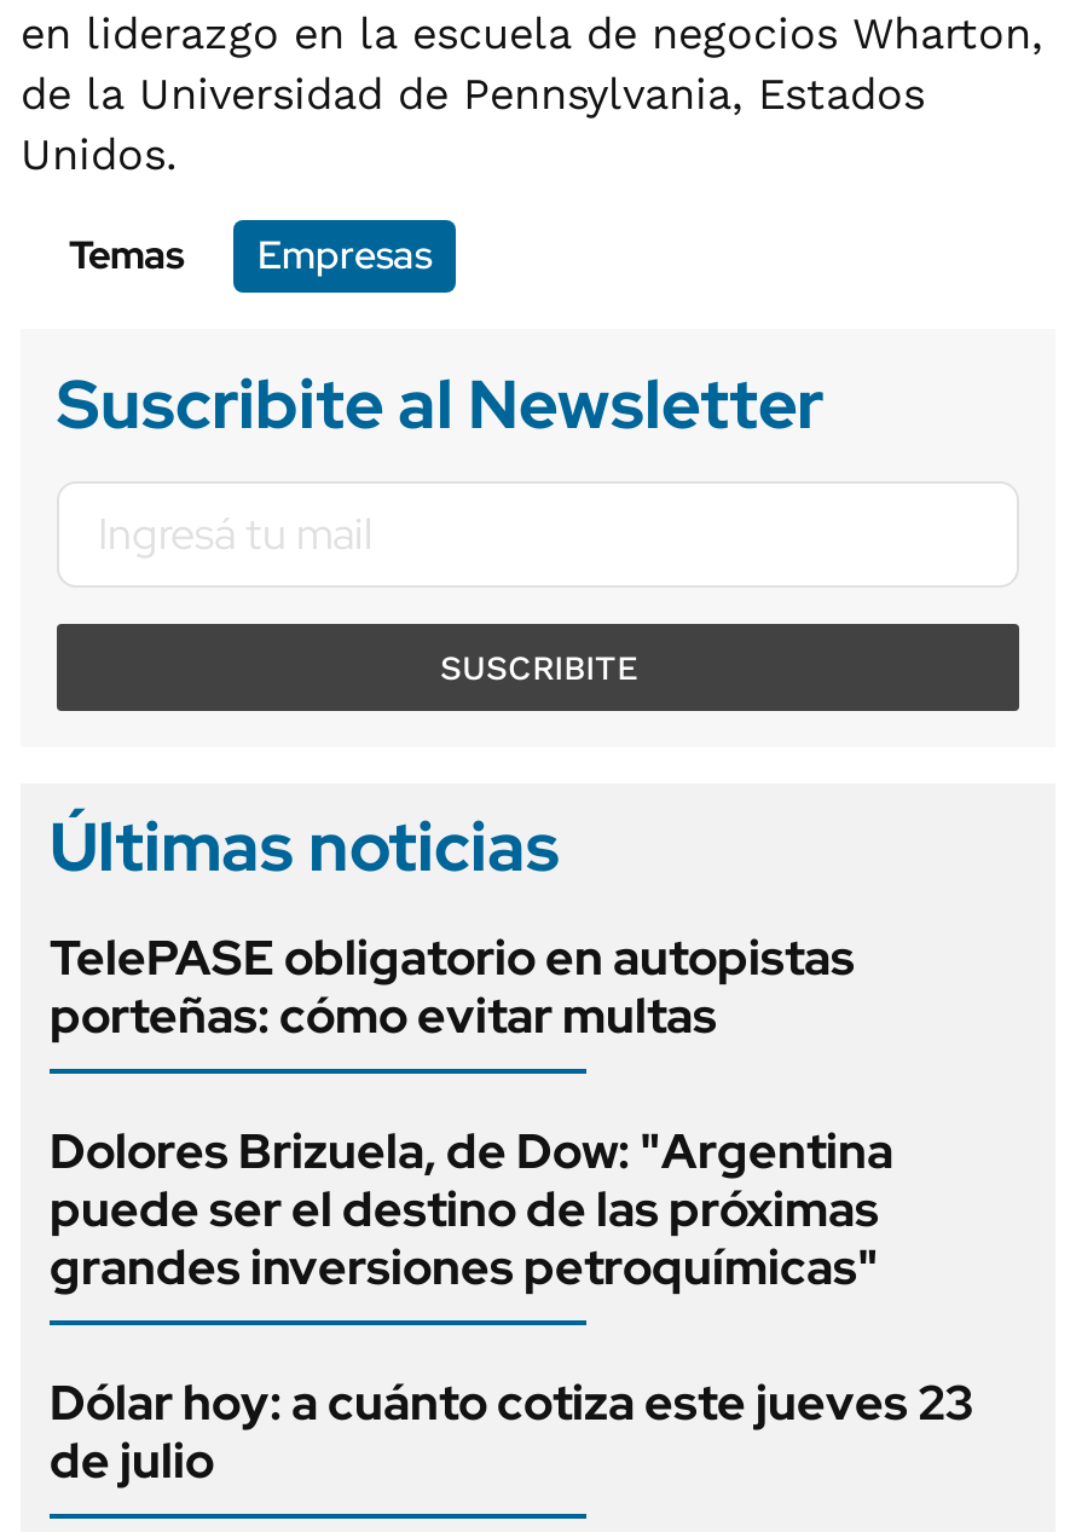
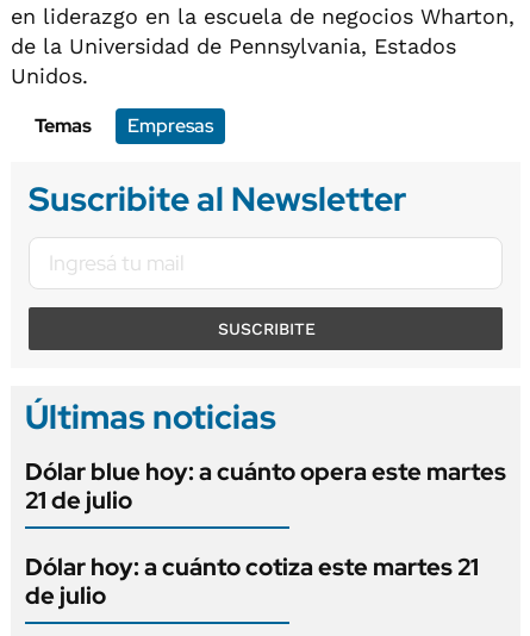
- TelePASE obligatorio en autopistas
- porteñas: cómo evitar multas
- Dolores Brizuela, de Dow: "Argentina
- puede ser el destino de las próximas
- grandes inversiones petroquímicas"
- Dólar hoy: a cuánto cotiza este jueves 23
+ Dólar blue hoy: a cuánto opera este martes
+ 21 de julio
+ Dólar hoy: a cuánto cotiza este martes 21
